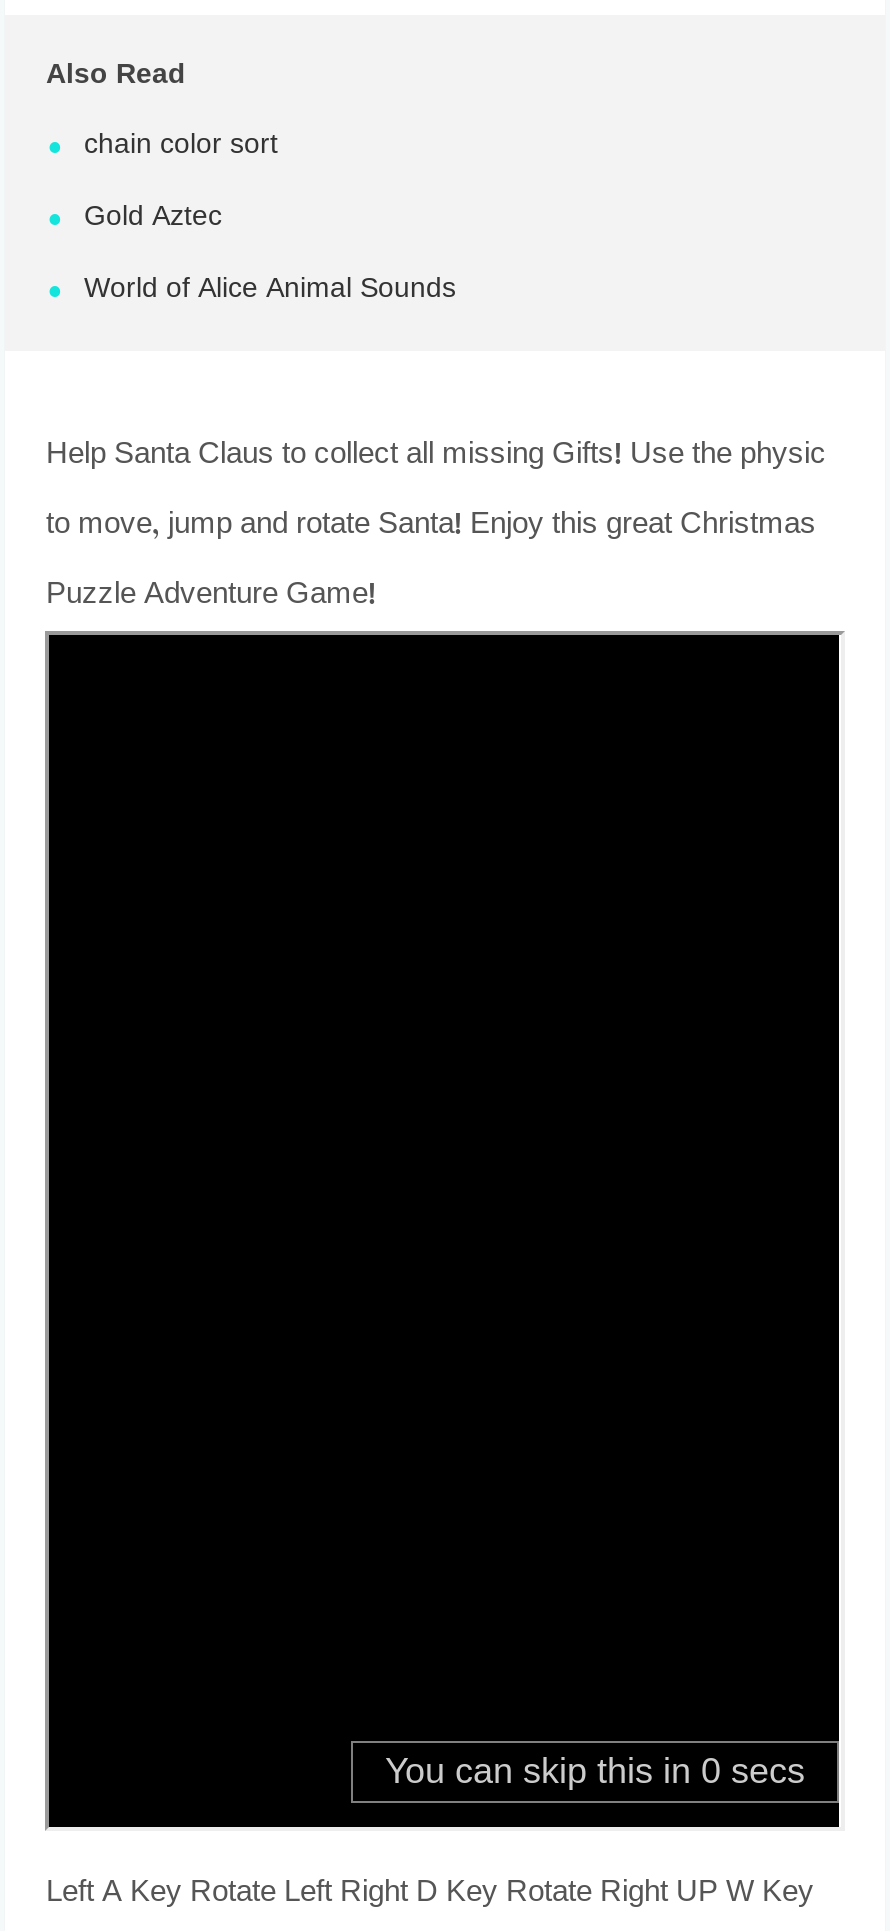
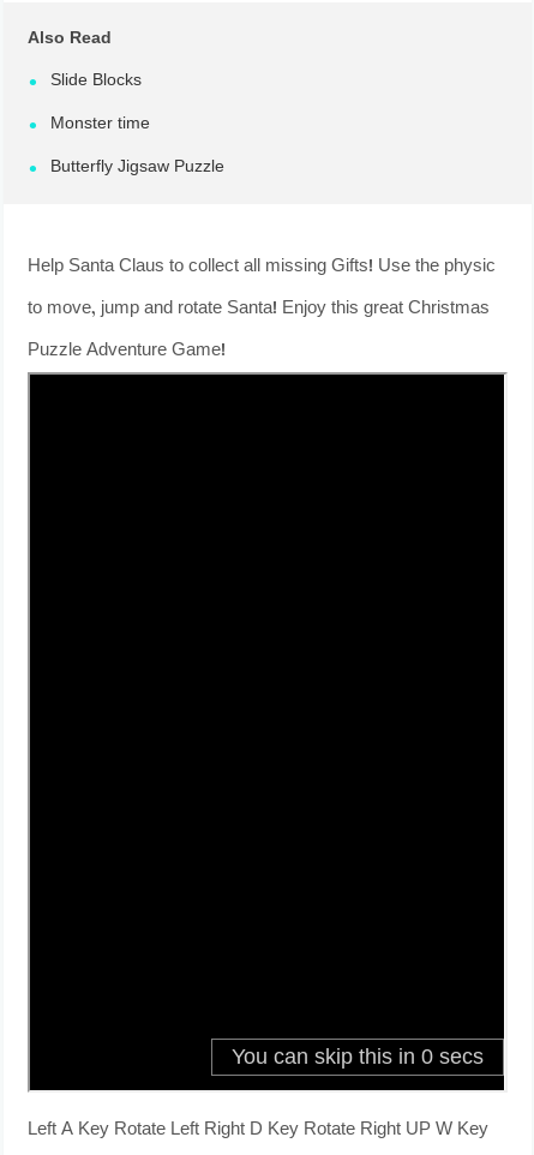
- chain color sort
+ Slide Blocks

- Gold Aztec
+ Monster time

- World of Alice Animal Sounds
+ Butterfly Jigsaw Puzzle
